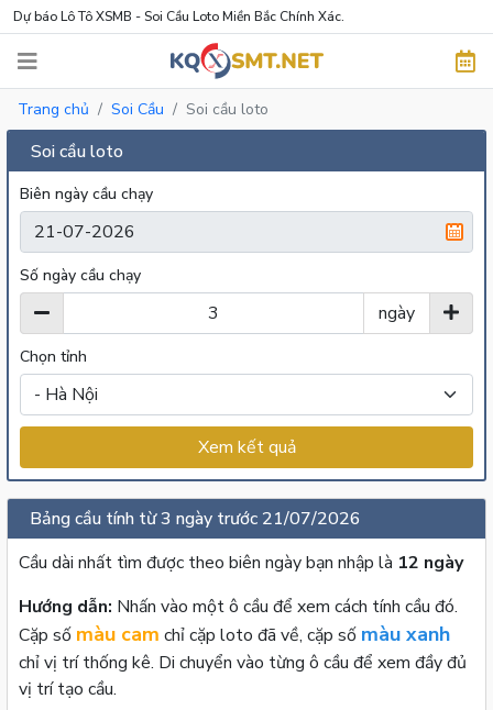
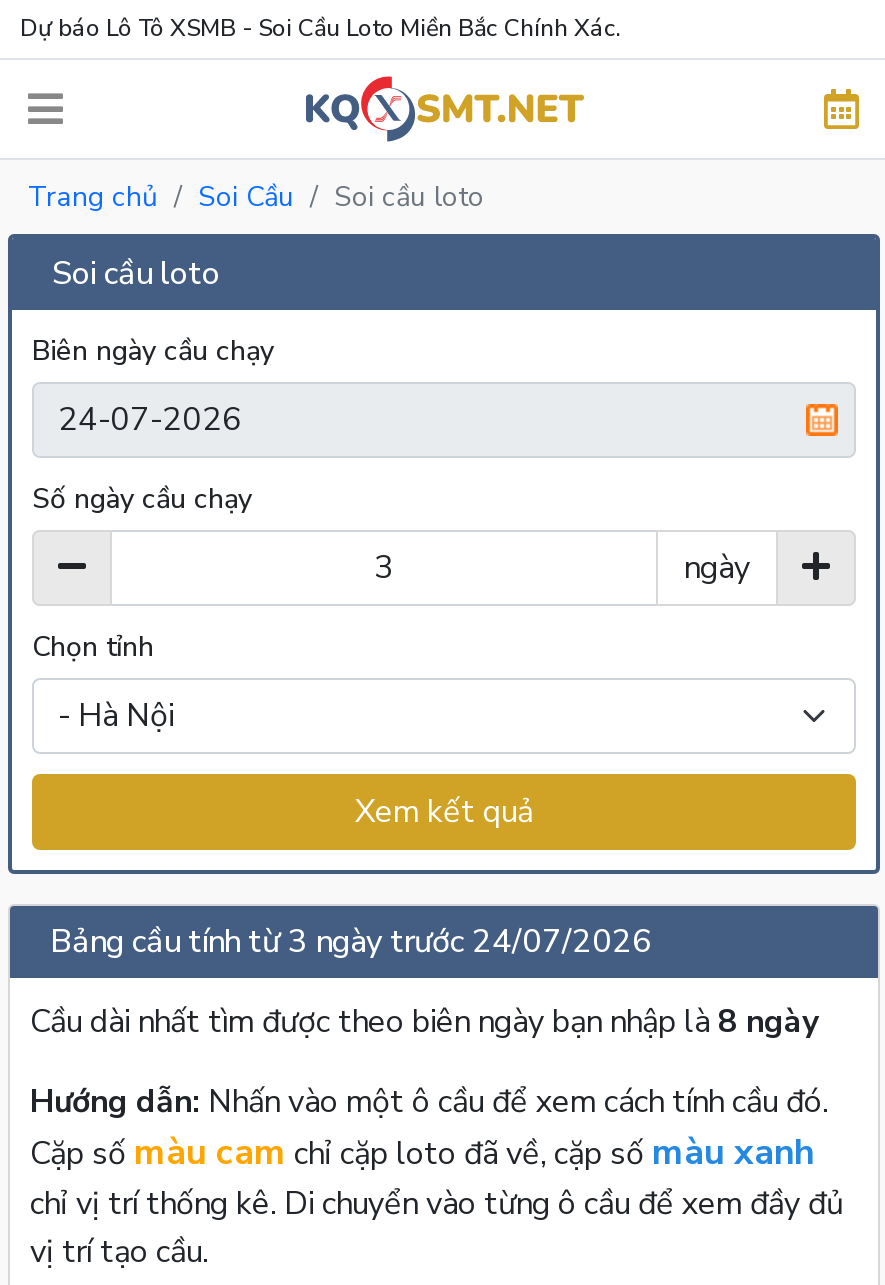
- Bảng cầu tính từ 3 ngày trước 21/07/2026
+ Bảng cầu tính từ 3 ngày trước 24/07/2026

- Cầu dài nhất tìm được theo biên ngày bạn nhập là 12 ngày
+ Cầu dài nhất tìm được theo biên ngày bạn nhập là 8 ngày
